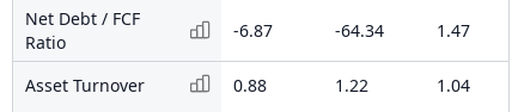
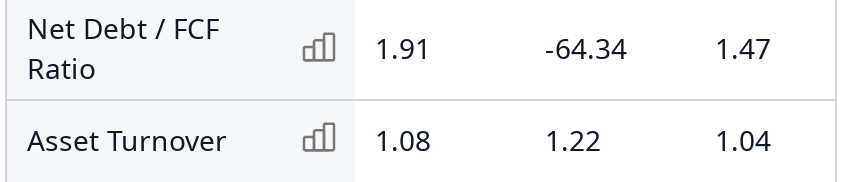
- -6.87
+ 1.91

- 0.88
+ 1.08
